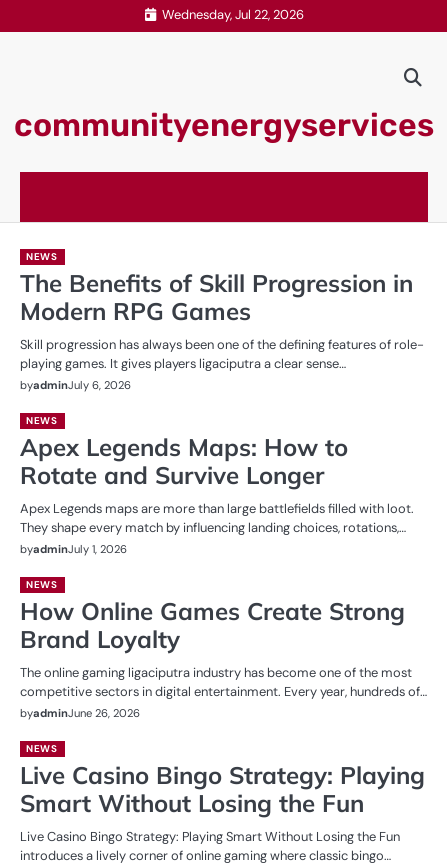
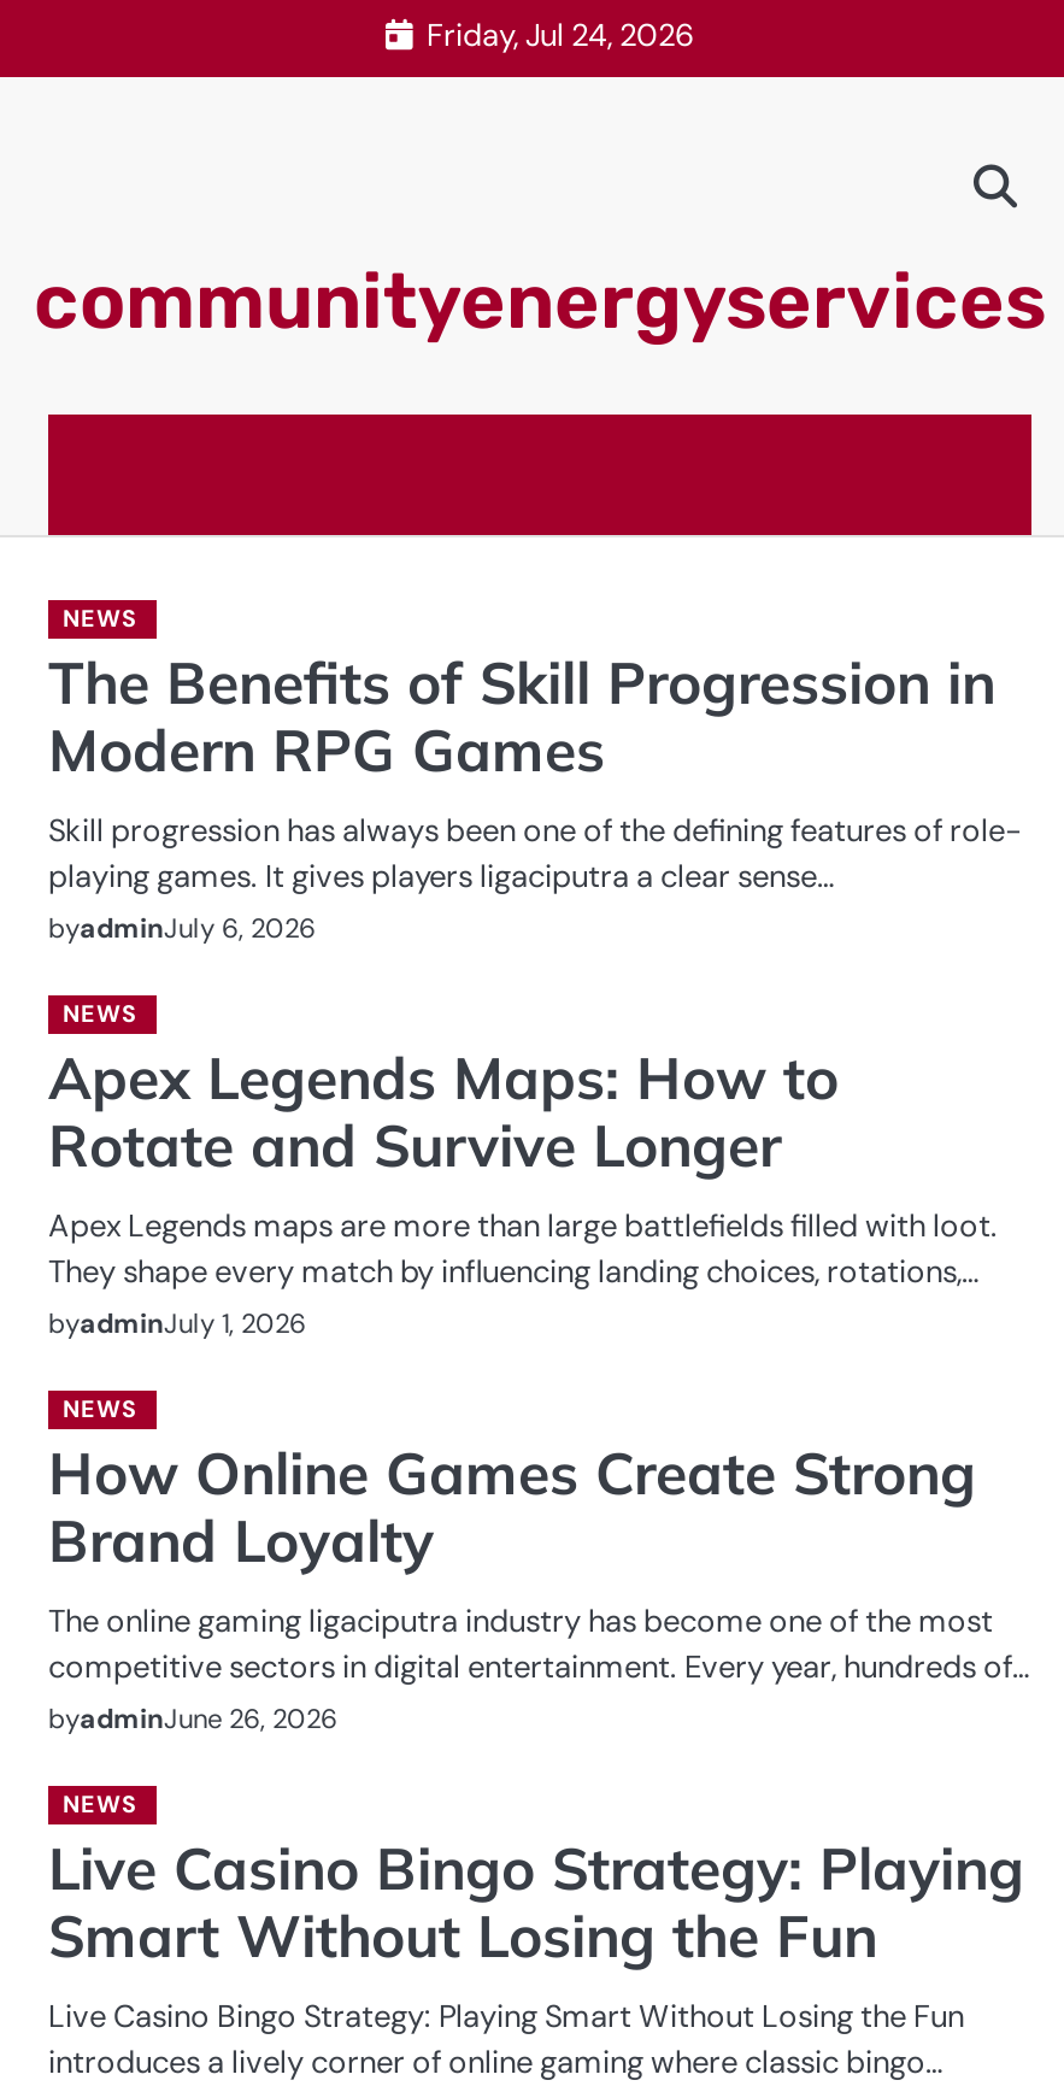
- Wednesday, Jul 22, 2026
+ Friday, Jul 24, 2026
